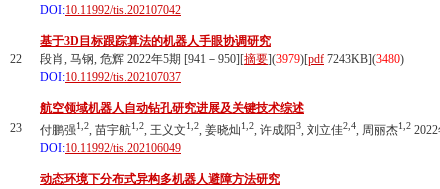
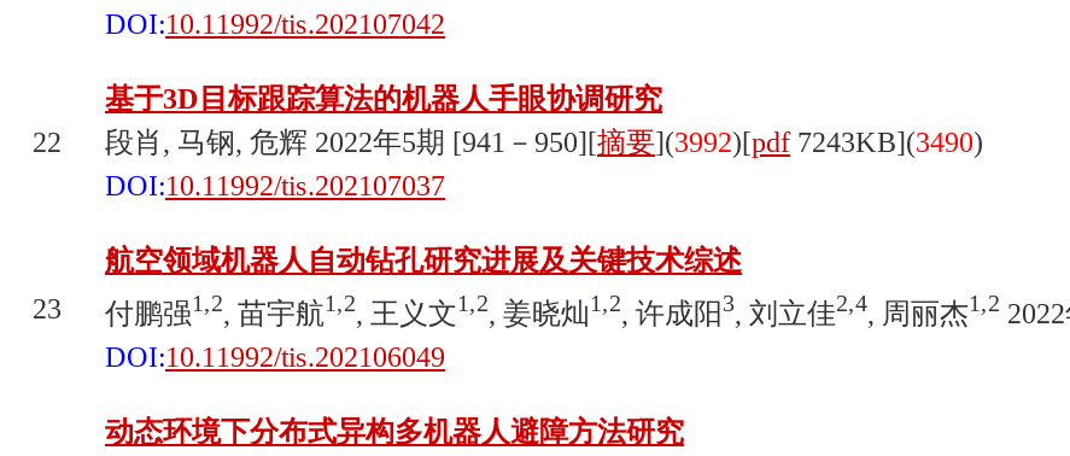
- 段肖, 马钢, 危辉 2022年5期 [941－950][摘要](3979)[pdf 7243KB](3480)
+ 段肖, 马钢, 危辉 2022年5期 [941－950][摘要](3992)[pdf 7243KB](3490)
